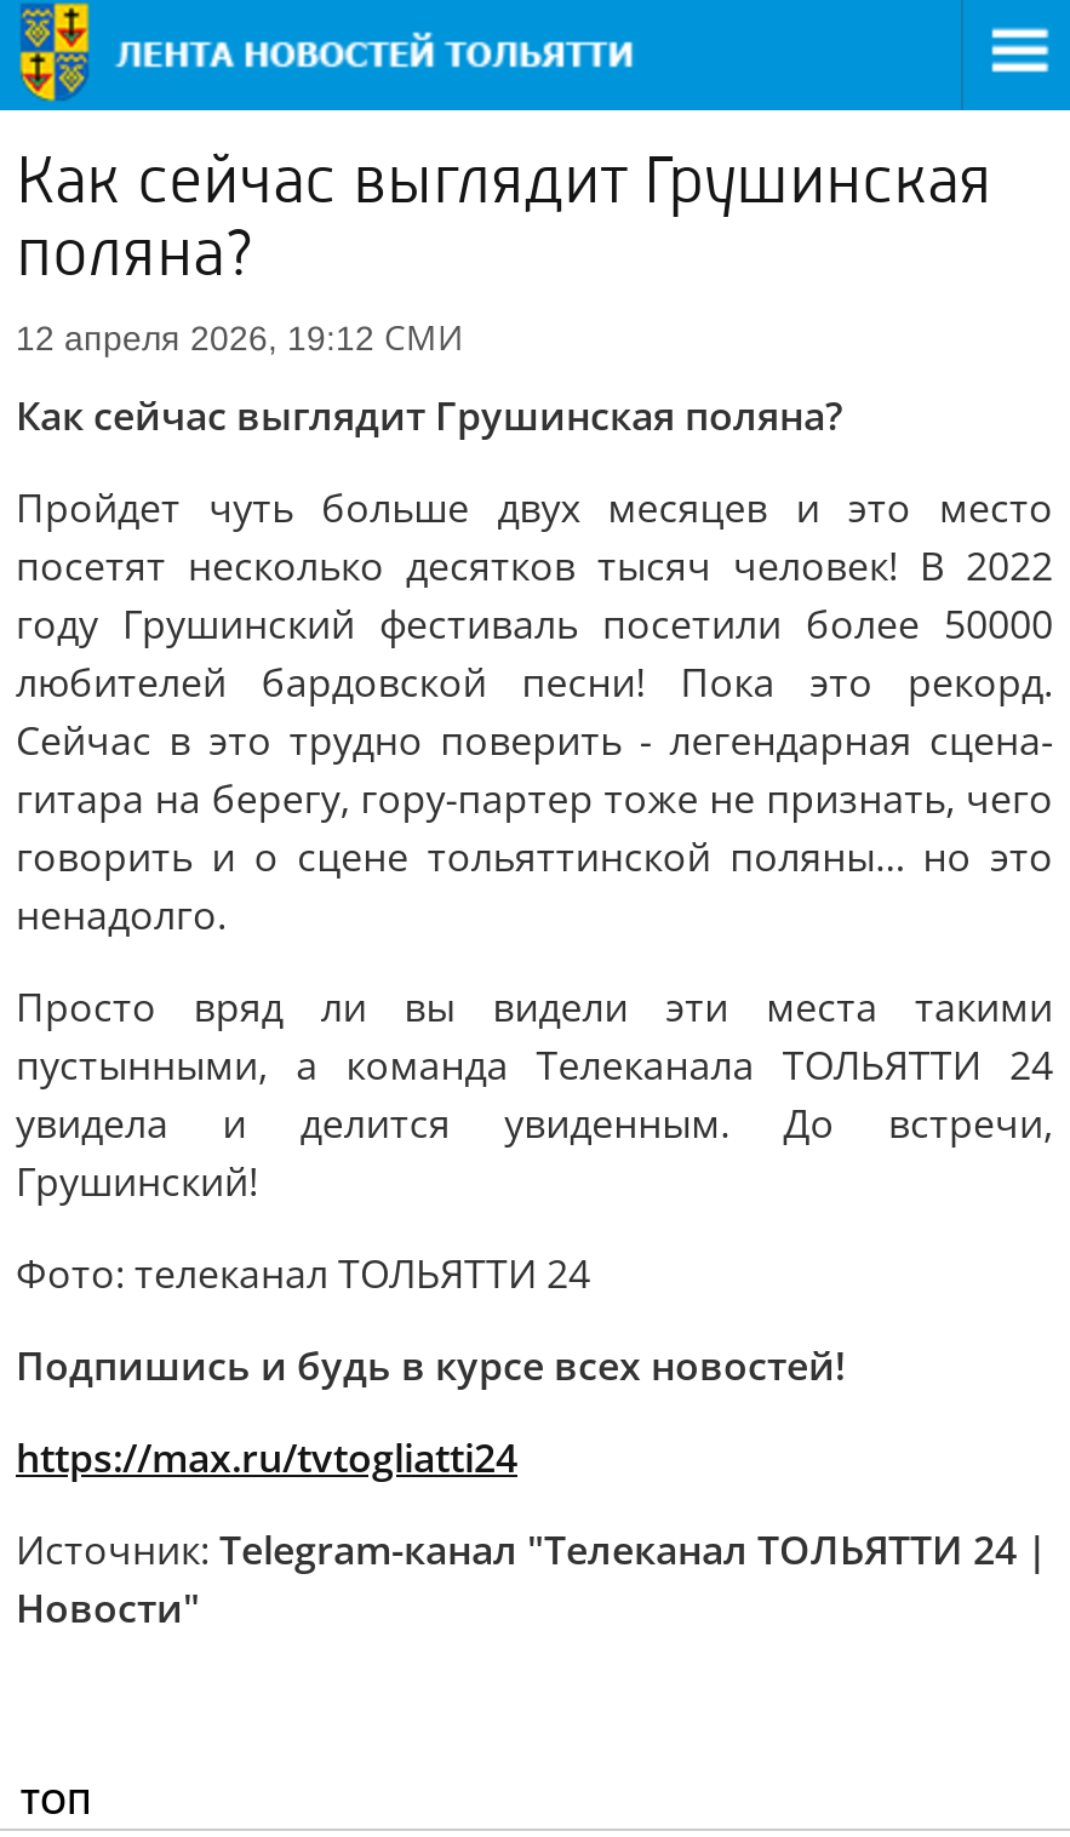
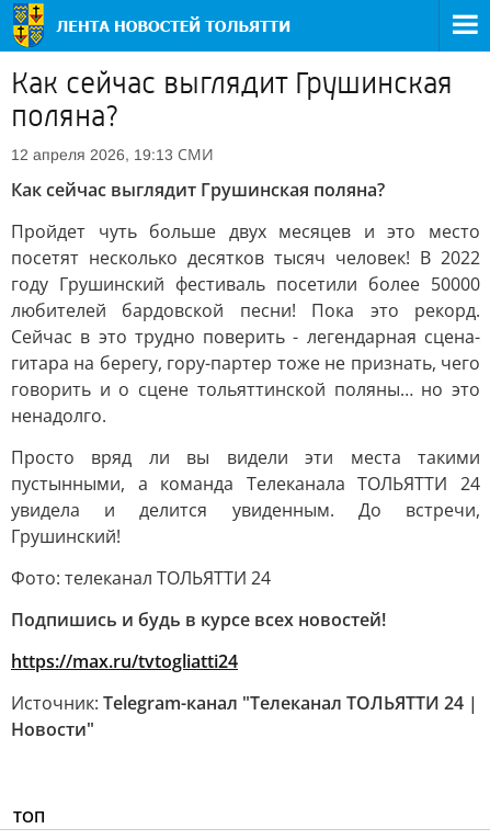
- 12 апреля 2026, 19:12 СМИ
+ 12 апреля 2026, 19:13 СМИ
